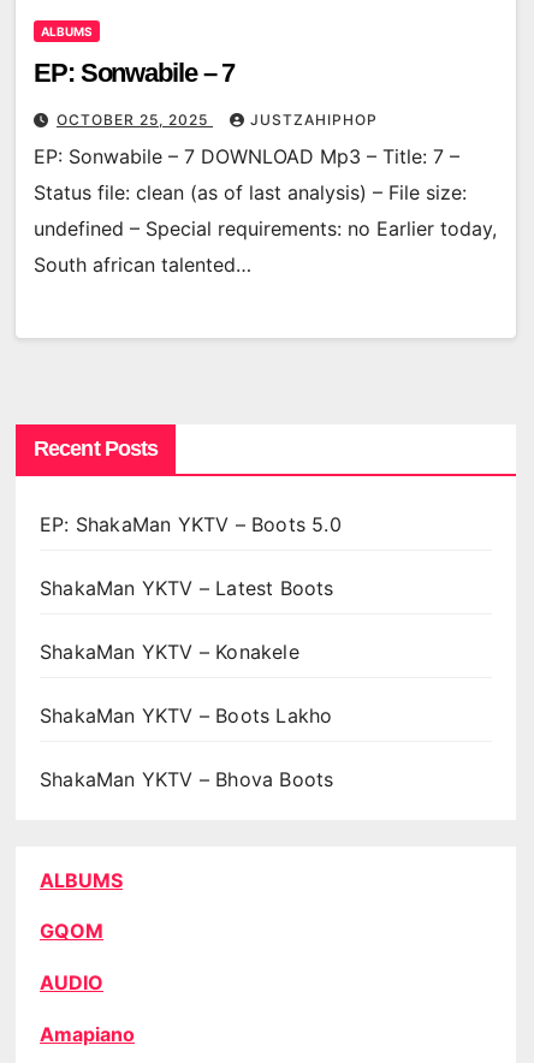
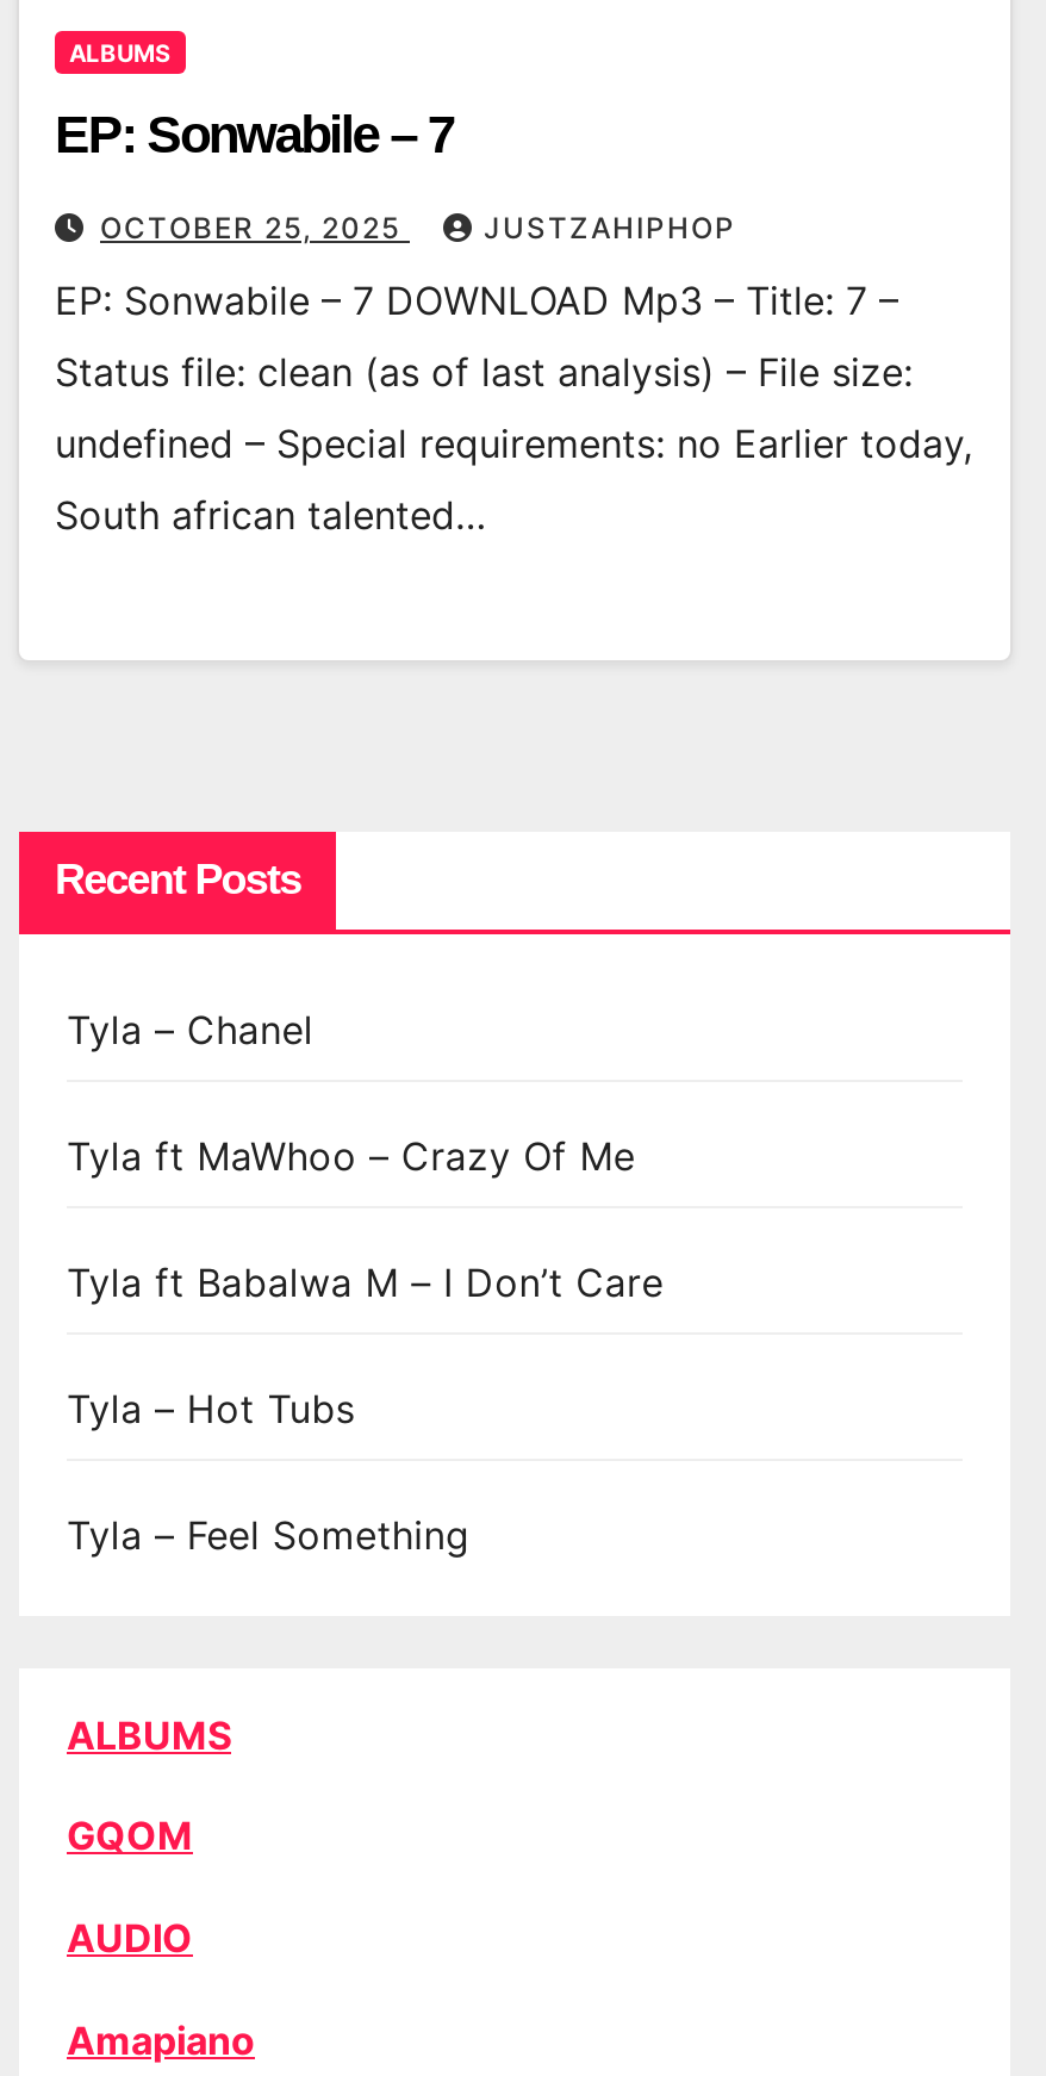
- EP: ShakaMan YKTV – Boots 5.0
+ Tyla – Chanel

- ShakaMan YKTV – Latest Boots
+ Tyla ft MaWhoo – Crazy Of Me

- ShakaMan YKTV – Konakele
+ Tyla ft Babalwa M – I Don’t Care

- ShakaMan YKTV – Boots Lakho
+ Tyla – Hot Tubs

- ShakaMan YKTV – Bhova Boots
+ Tyla – Feel Something
